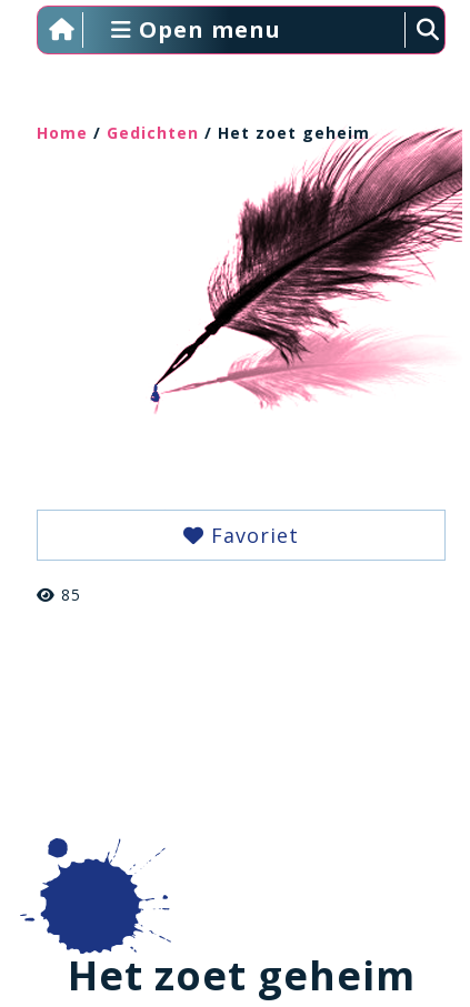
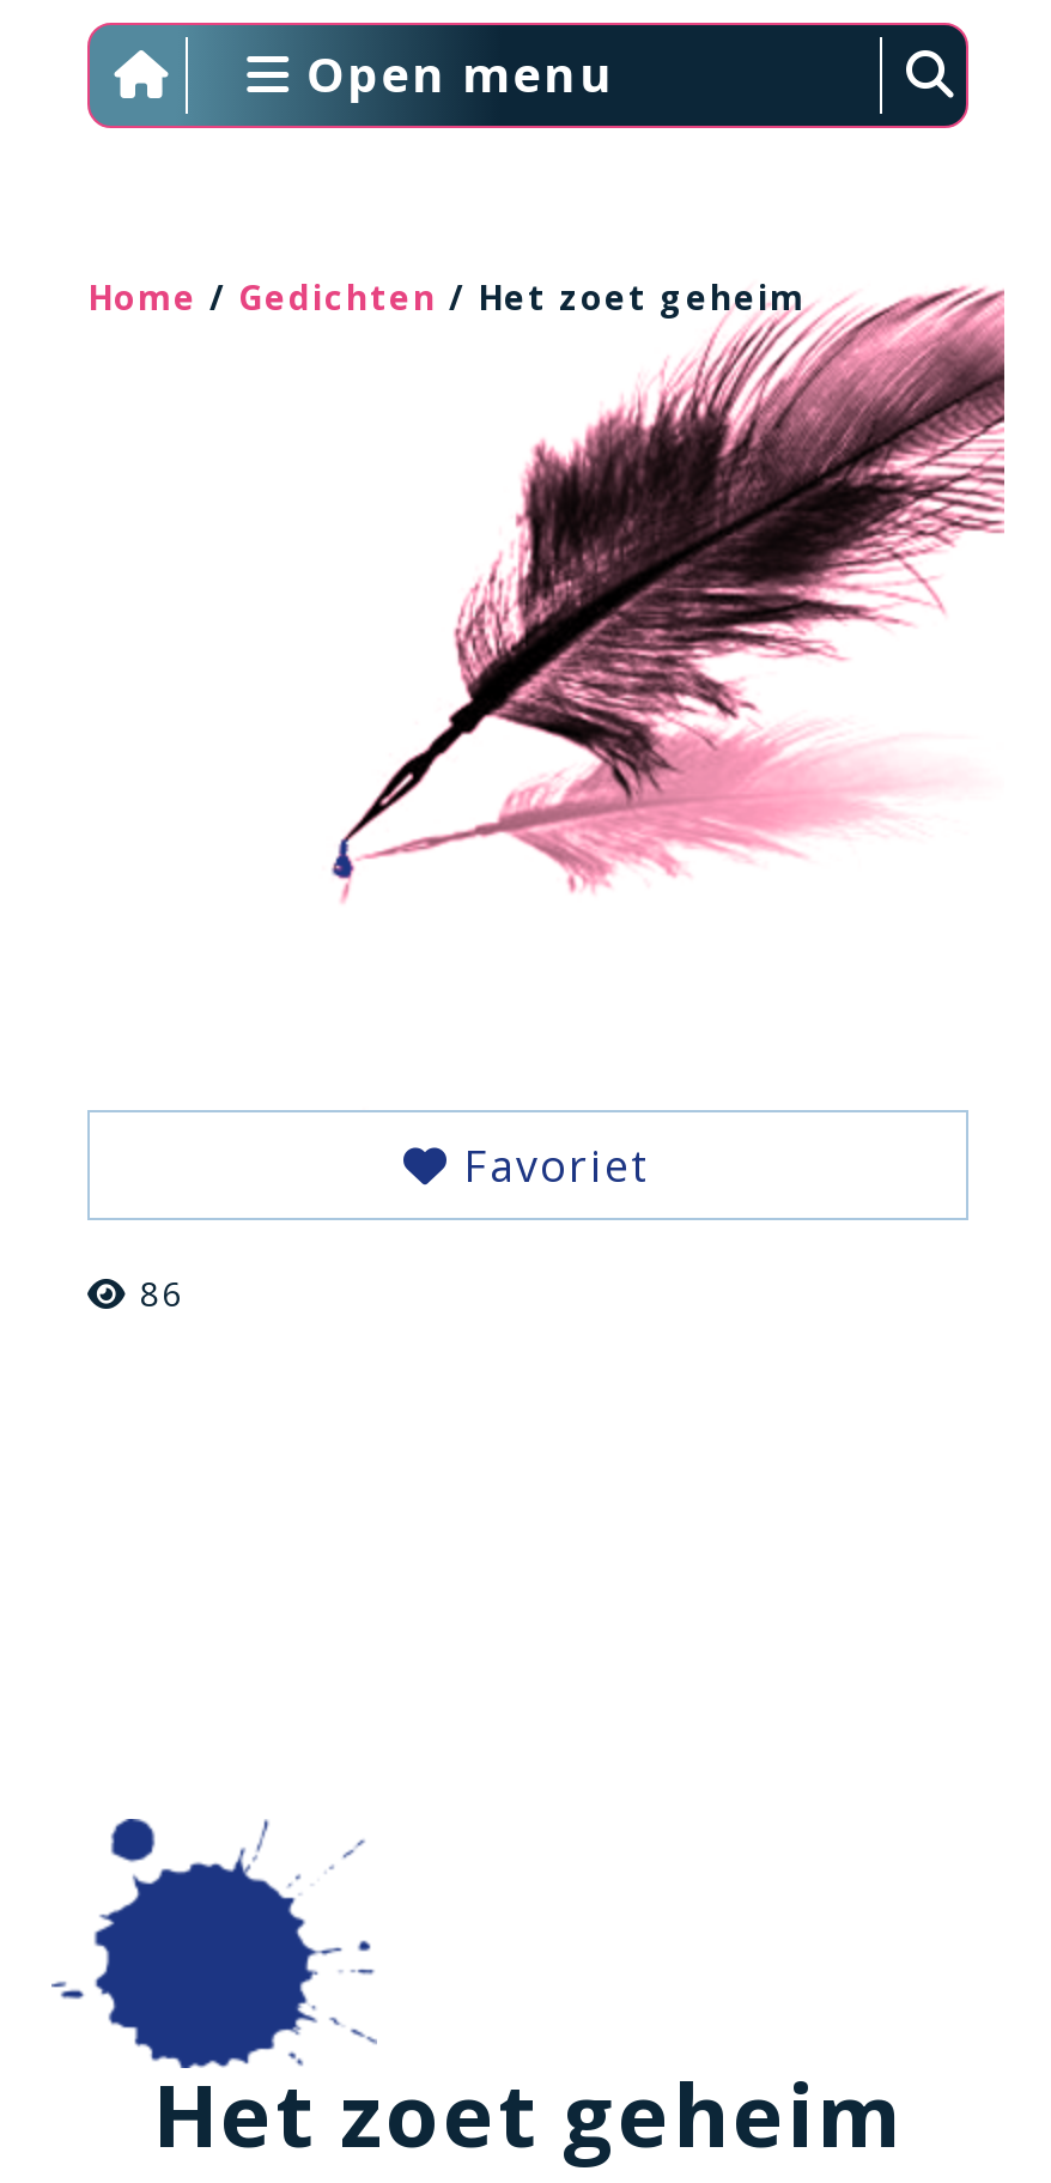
- 85
+ 86
